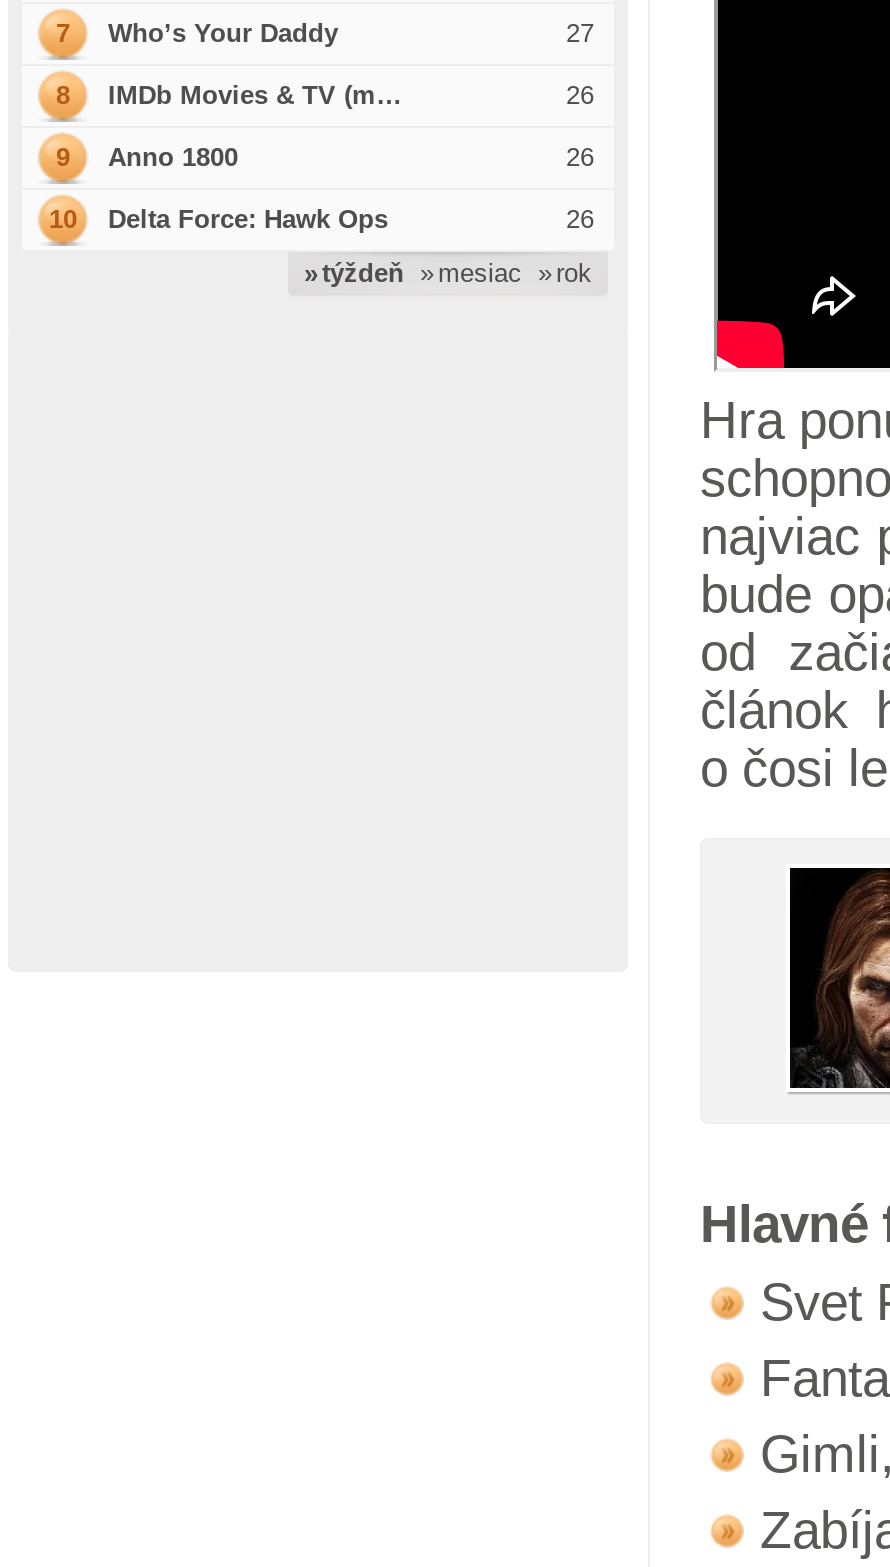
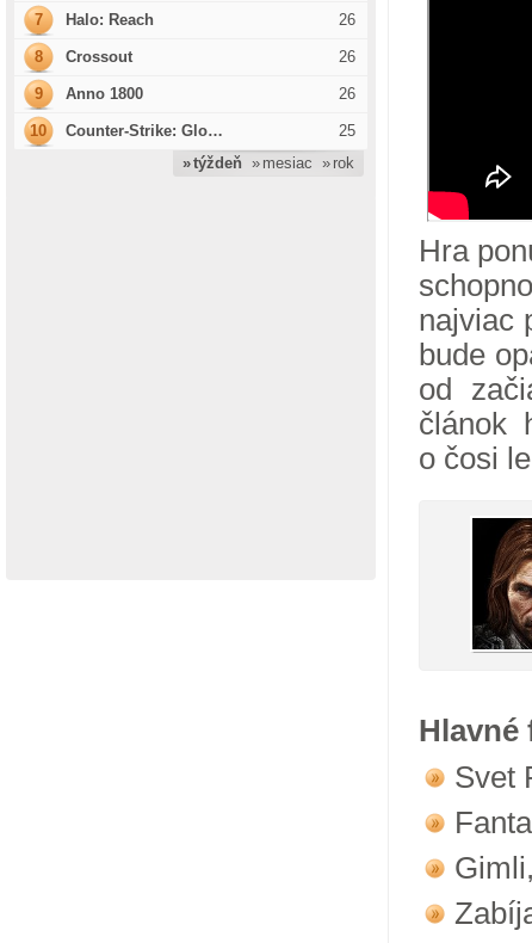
- Who’s Your Daddy
- 27
+ Halo: Reach
+ 26

- IMDb Movies & TV (m…
+ Crossout

- Delta Force: Hawk Ops
- 26
+ Counter-Strike: Glo…
+ 25
